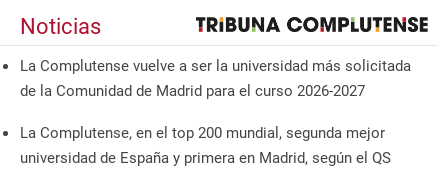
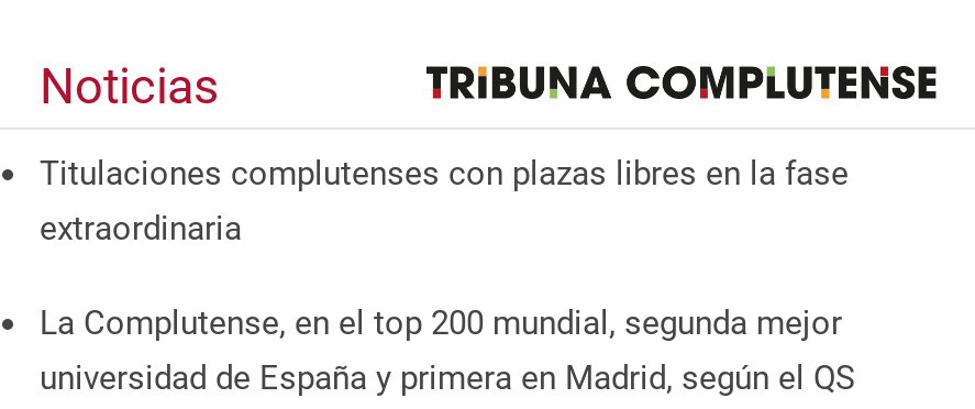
- La Complutense vuelve a ser la universidad más solicitada
- de la Comunidad de Madrid para el curso 2026-2027
+ Titulaciones complutenses con plazas libres en la fase
+ extraordinaria
